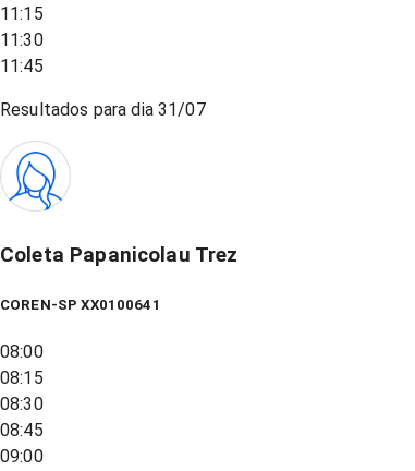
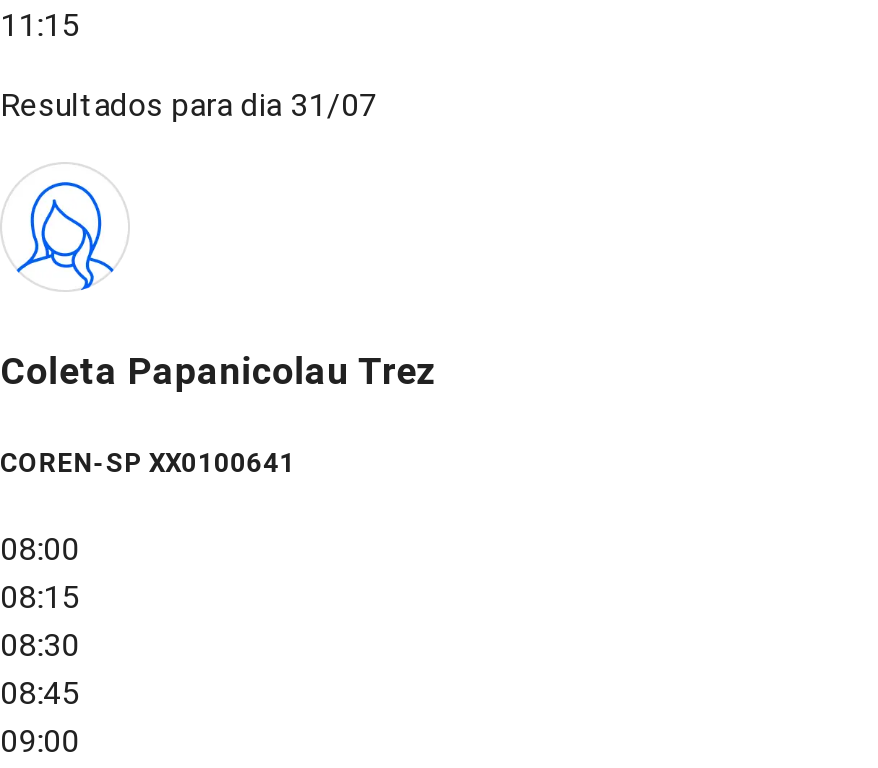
- 11:30
- 11:45
